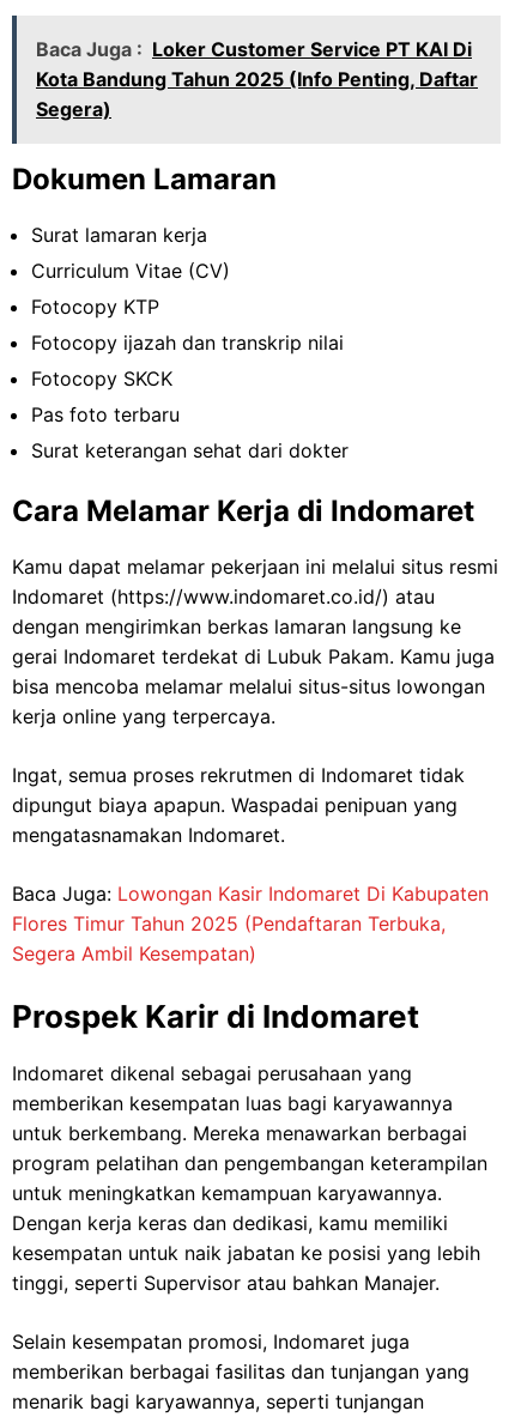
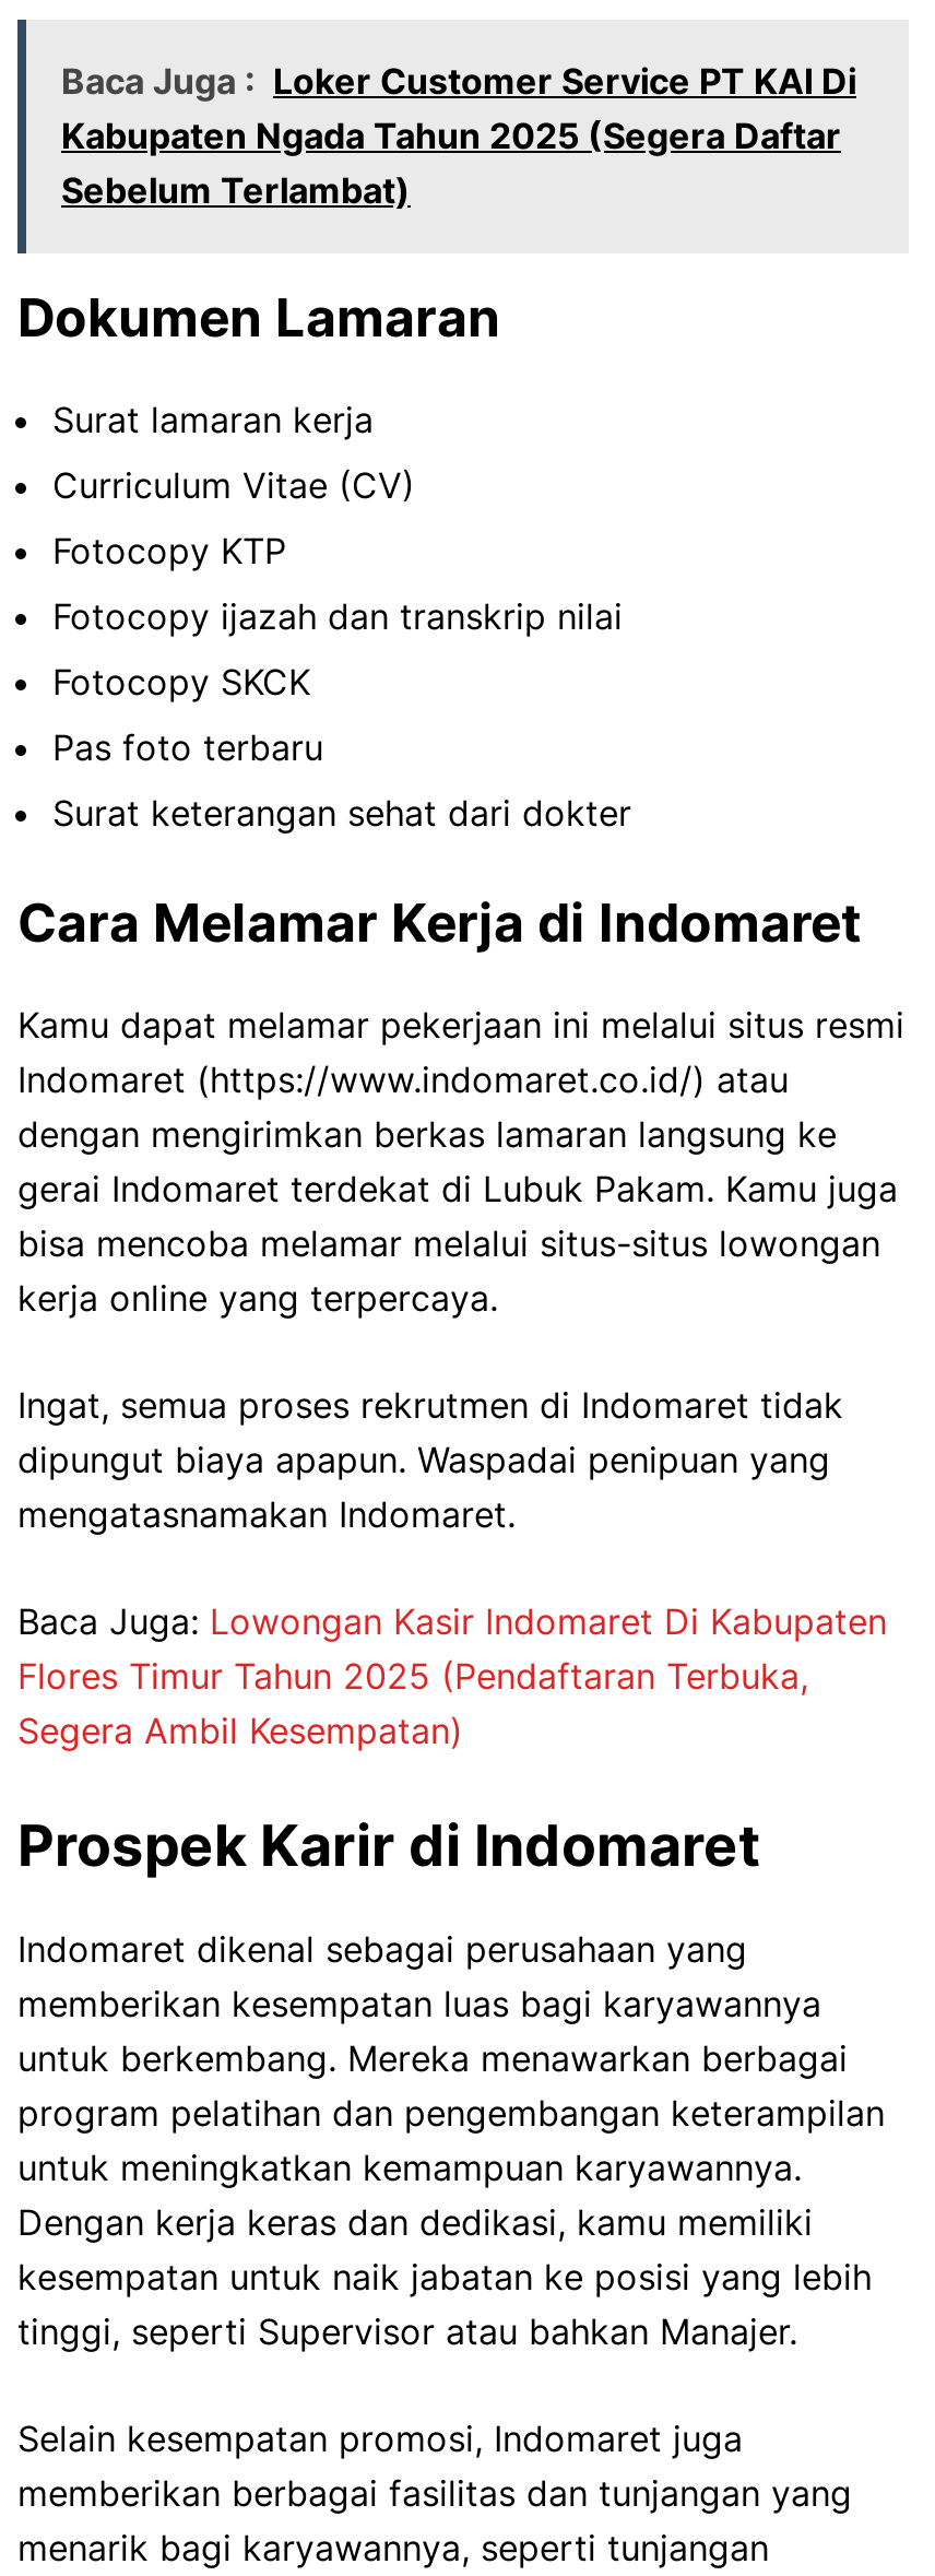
- Kota Bandung Tahun 2025 (Info Penting, Daftar
- Segera)
+ Kabupaten Ngada Tahun 2025 (Segera Daftar
+ Sebelum Terlambat)
